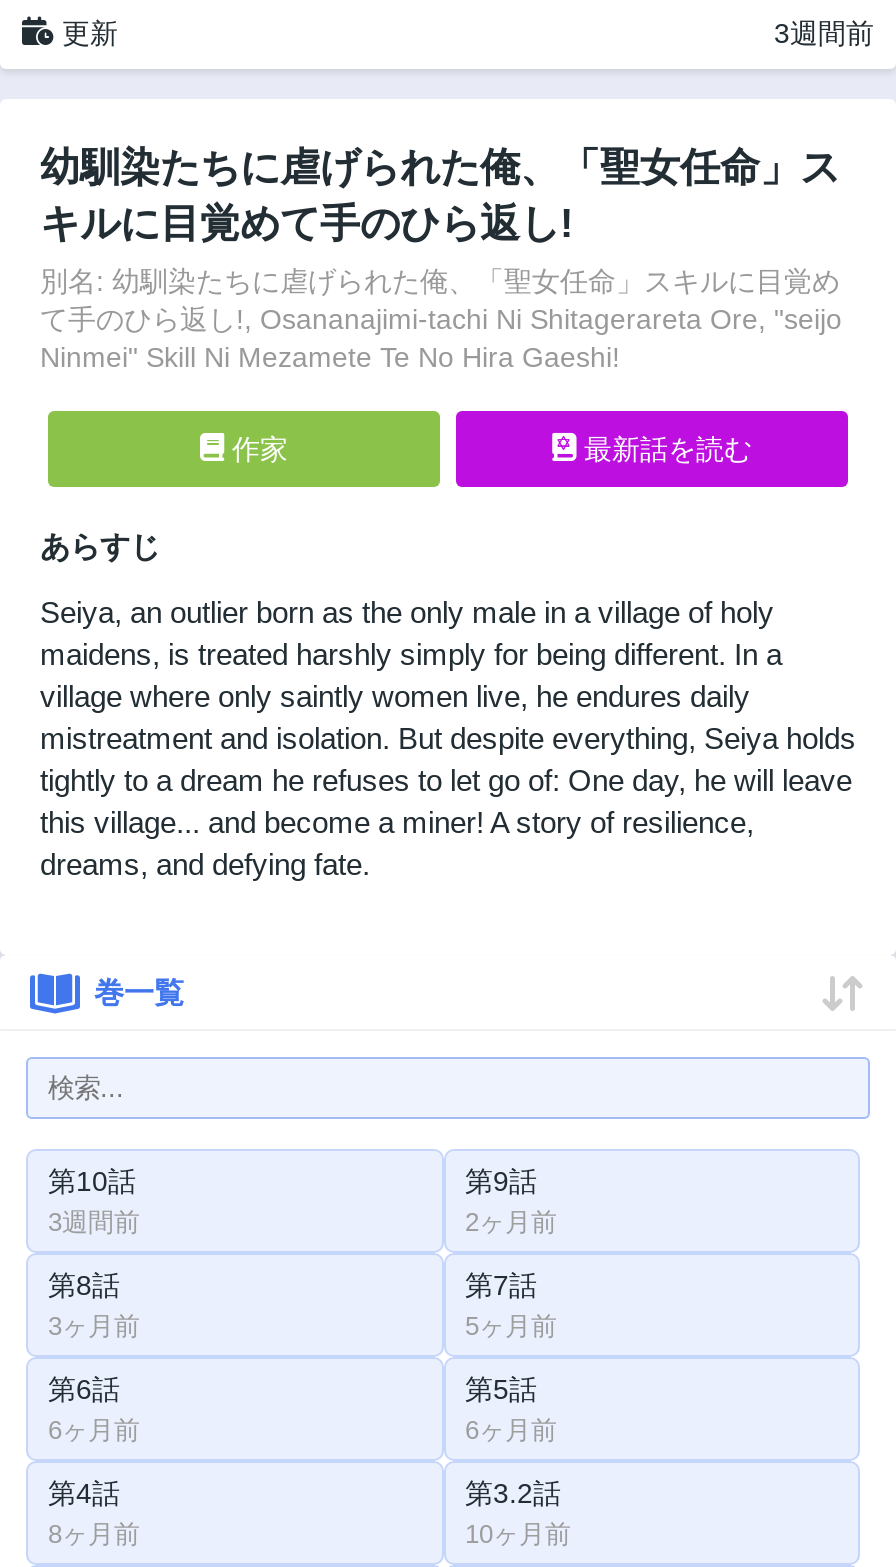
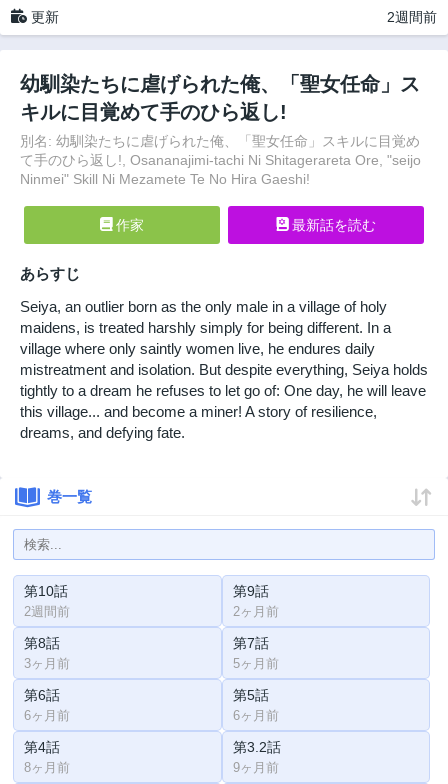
- 3週間前
+ 2週間前

- 3週間前
+ 2週間前

- 10ヶ月前
+ 9ヶ月前
